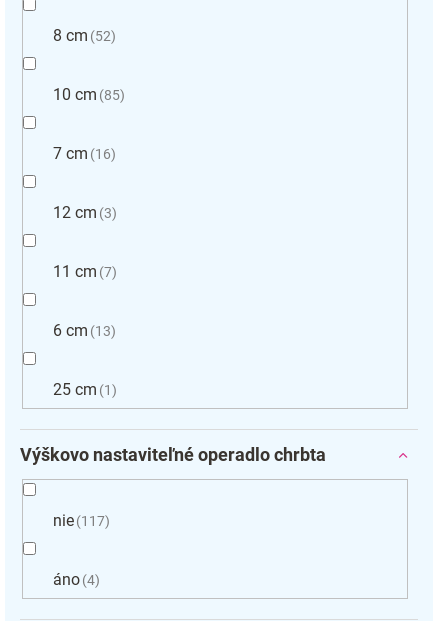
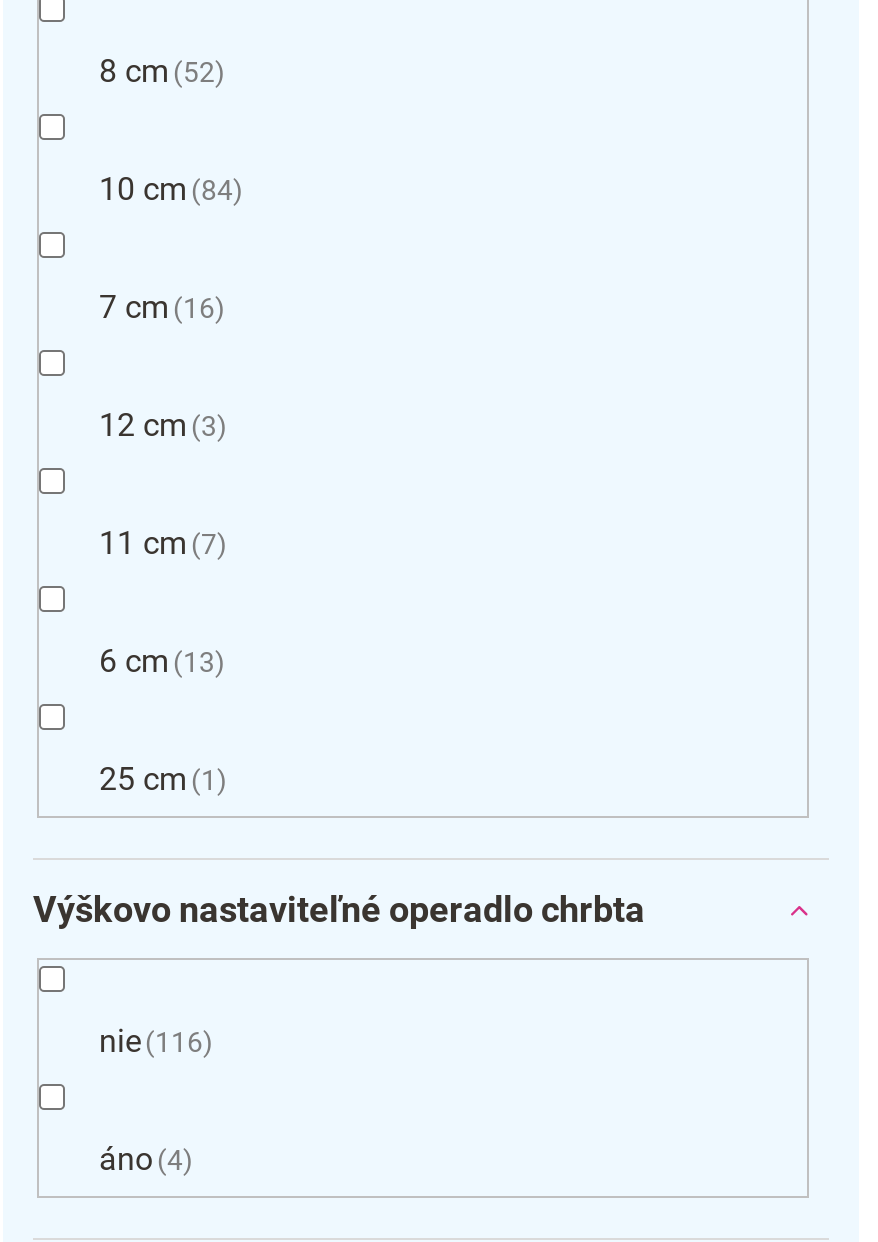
- 10 cm 85
+ 10 cm 84

- nie 117
+ nie 116
